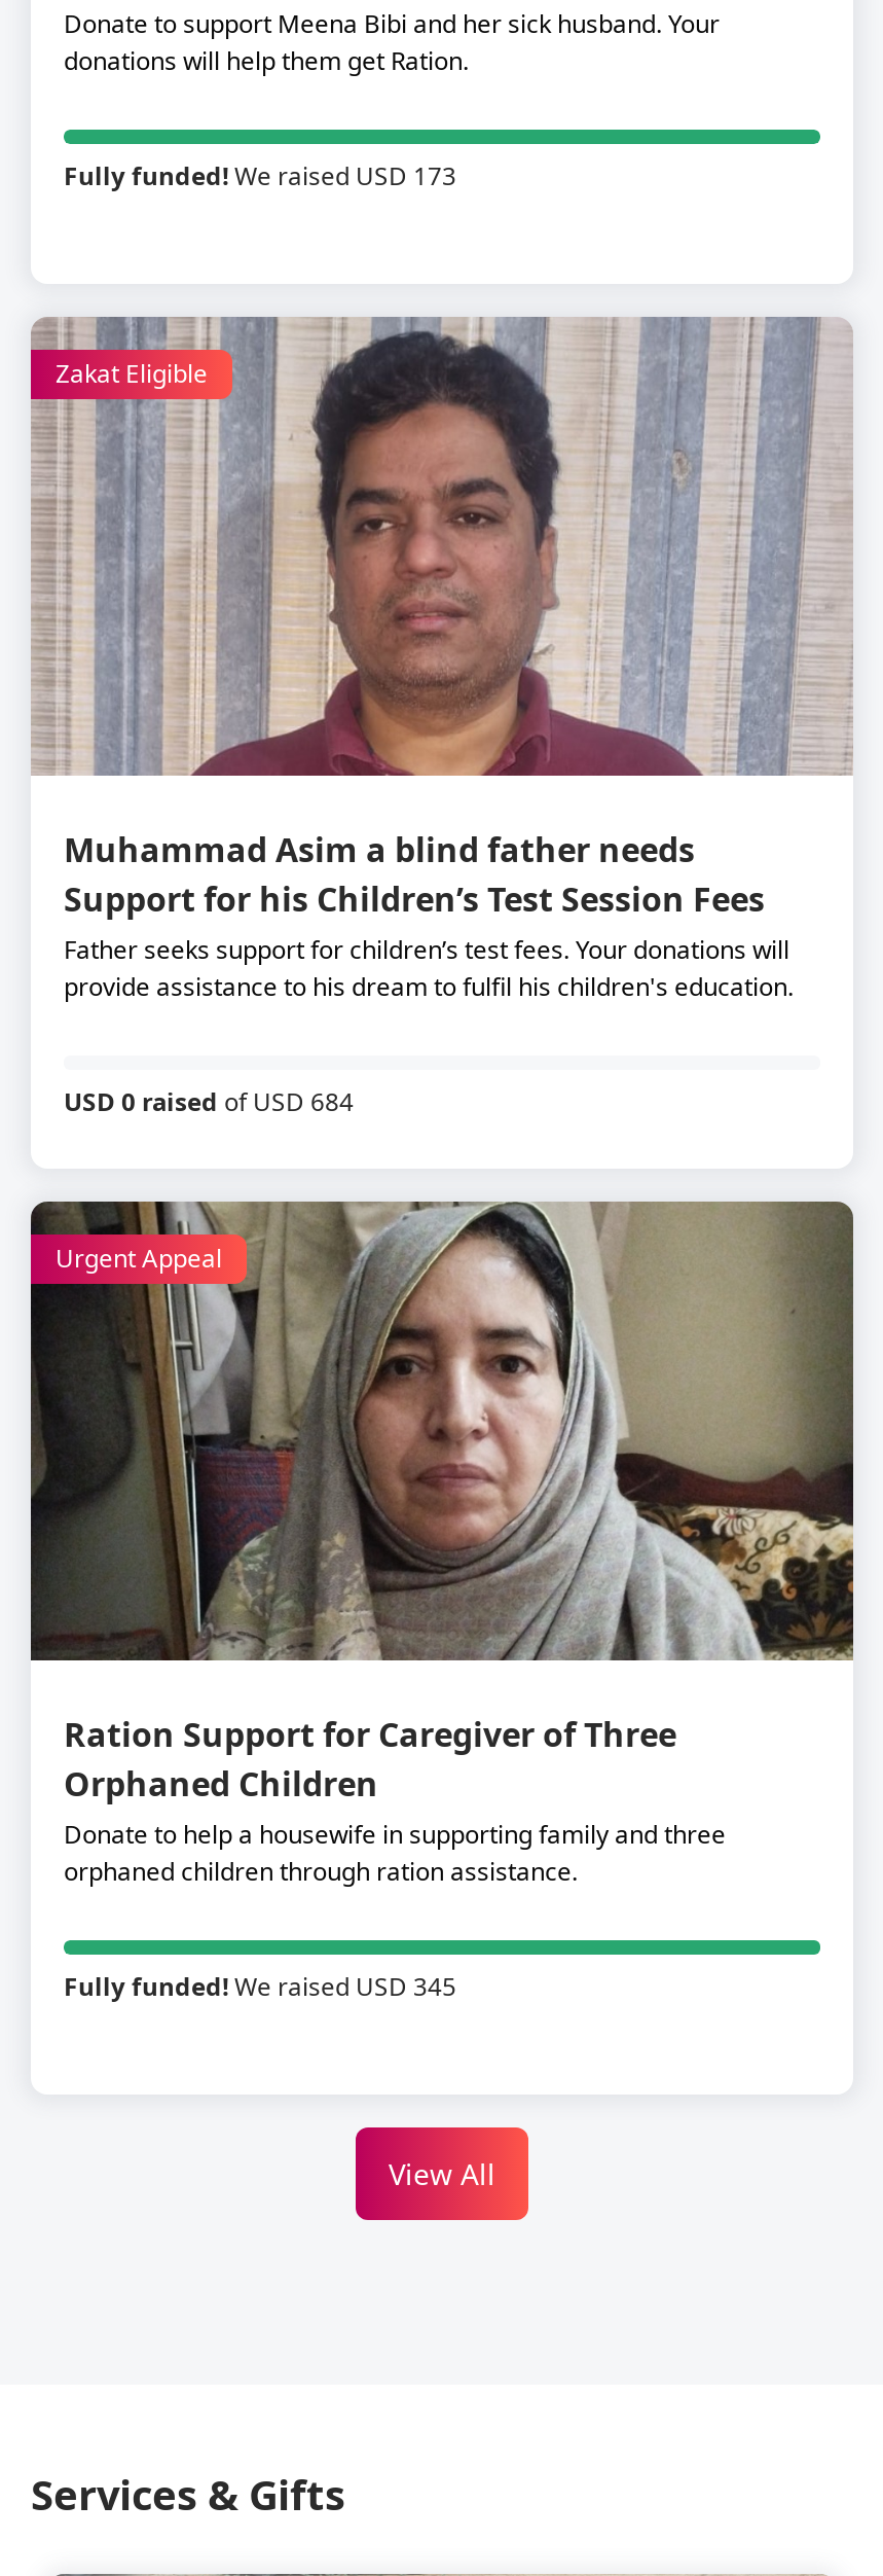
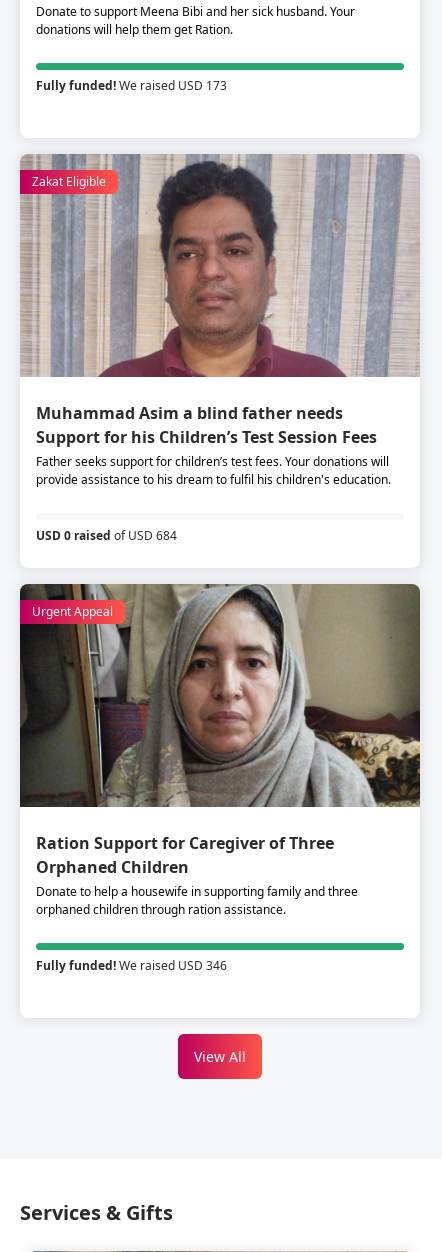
- Fully funded! We raised USD 345
+ Fully funded! We raised USD 346
